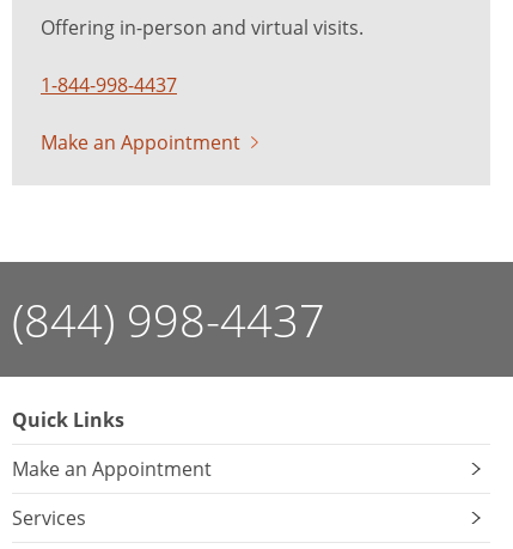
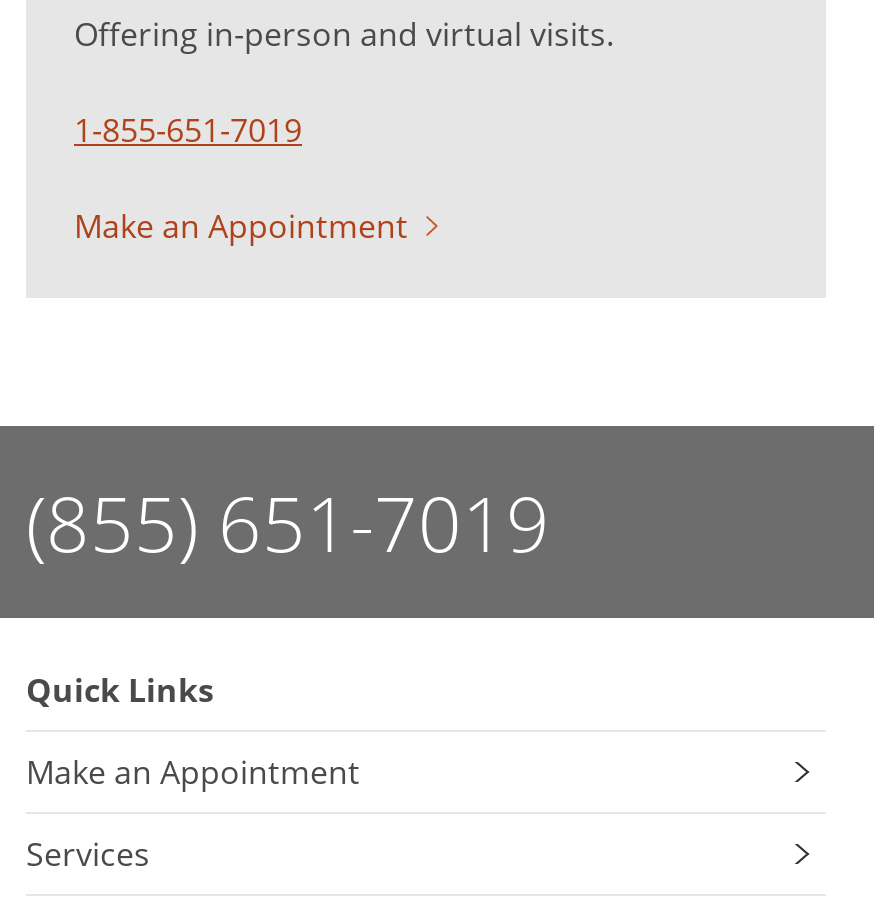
- 1-844-998-4437
+ 1-855-651-7019

- (844) 998-4437
+ (855) 651-7019
